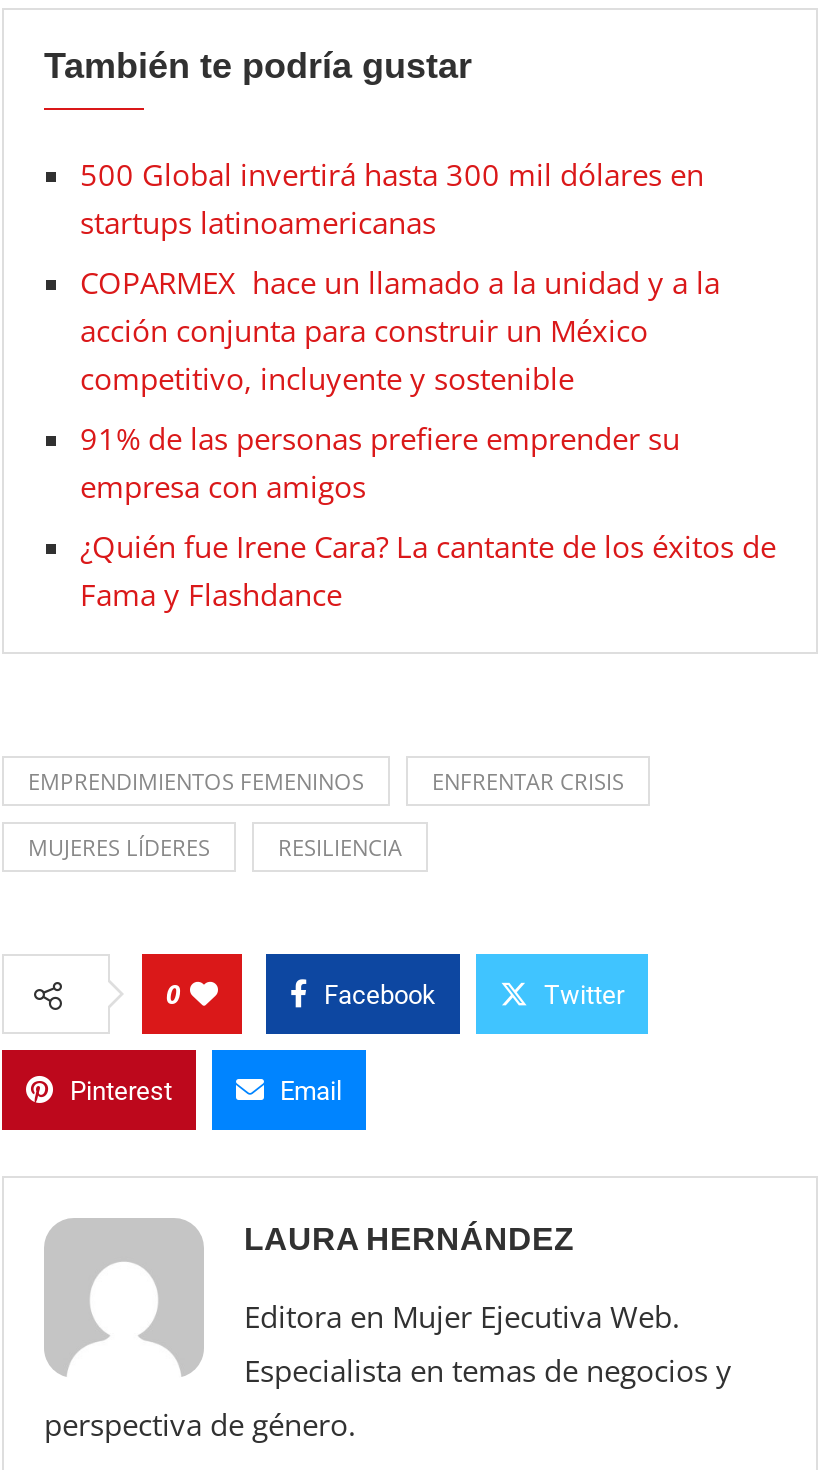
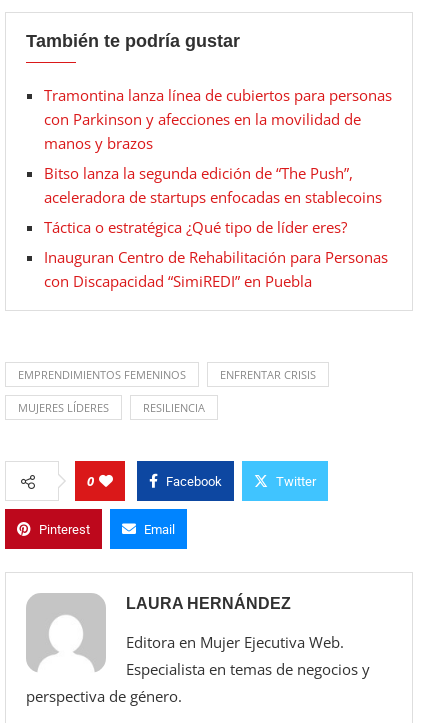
- 500 Global invertirá hasta 300 mil dólares en
- startups latinoamericanas
+ Tramontina lanza línea de cubiertos para personas
+ con Parkinson y afecciones en la movilidad de
+ manos y brazos

- COPARMEX hace un llamado a la unidad y a la
- acción conjunta para construir un México
- competitivo, incluyente y sostenible
+ Bitso lanza la segunda edición de “The Push”,
+ aceleradora de startups enfocadas en stablecoins

- 91% de las personas prefiere emprender su
- empresa con amigos
+ Táctica o estratégica ¿Qué tipo de líder eres?

- ¿Quién fue Irene Cara? La cantante de los éxitos de
- Fama y Flashdance
+ Inauguran Centro de Rehabilitación para Personas
+ con Discapacidad “SimiREDI” en Puebla
